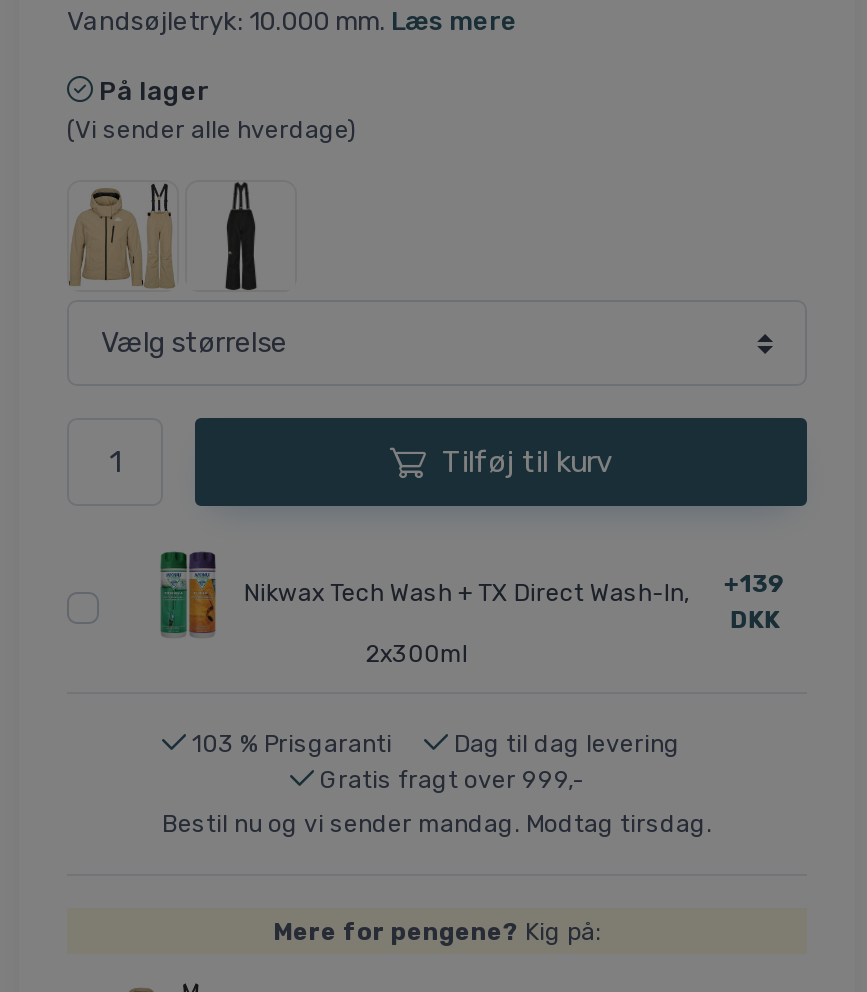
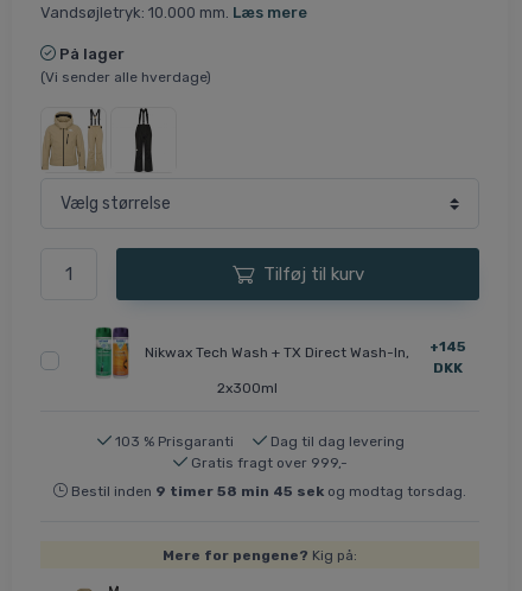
- Nikwax Tech Wash + TX Direct Wash-In, +139
+ Nikwax Tech Wash + TX Direct Wash-In, +145

- Bestil nu og vi sender mandag. Modtag tirsdag.
+ Bestil inden 9 timer 58 min 45 sek og modtag torsdag.
